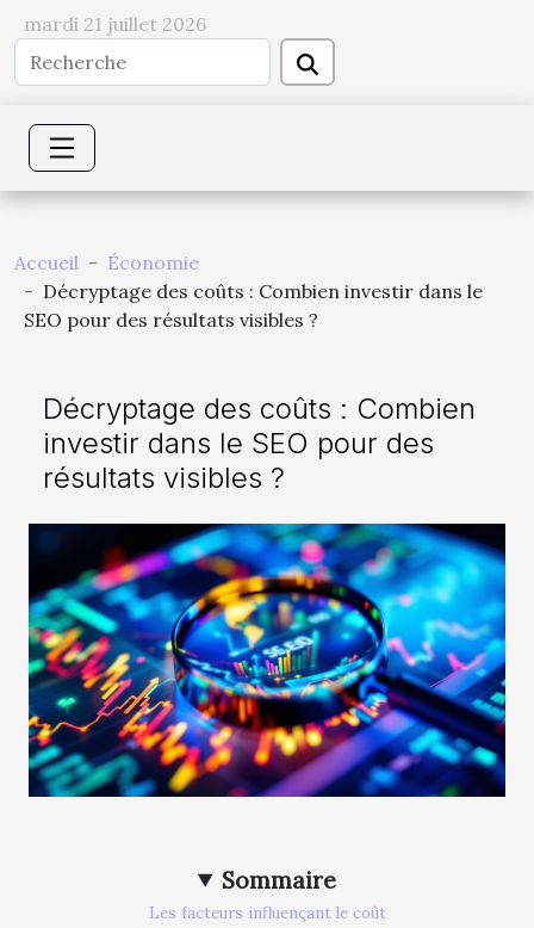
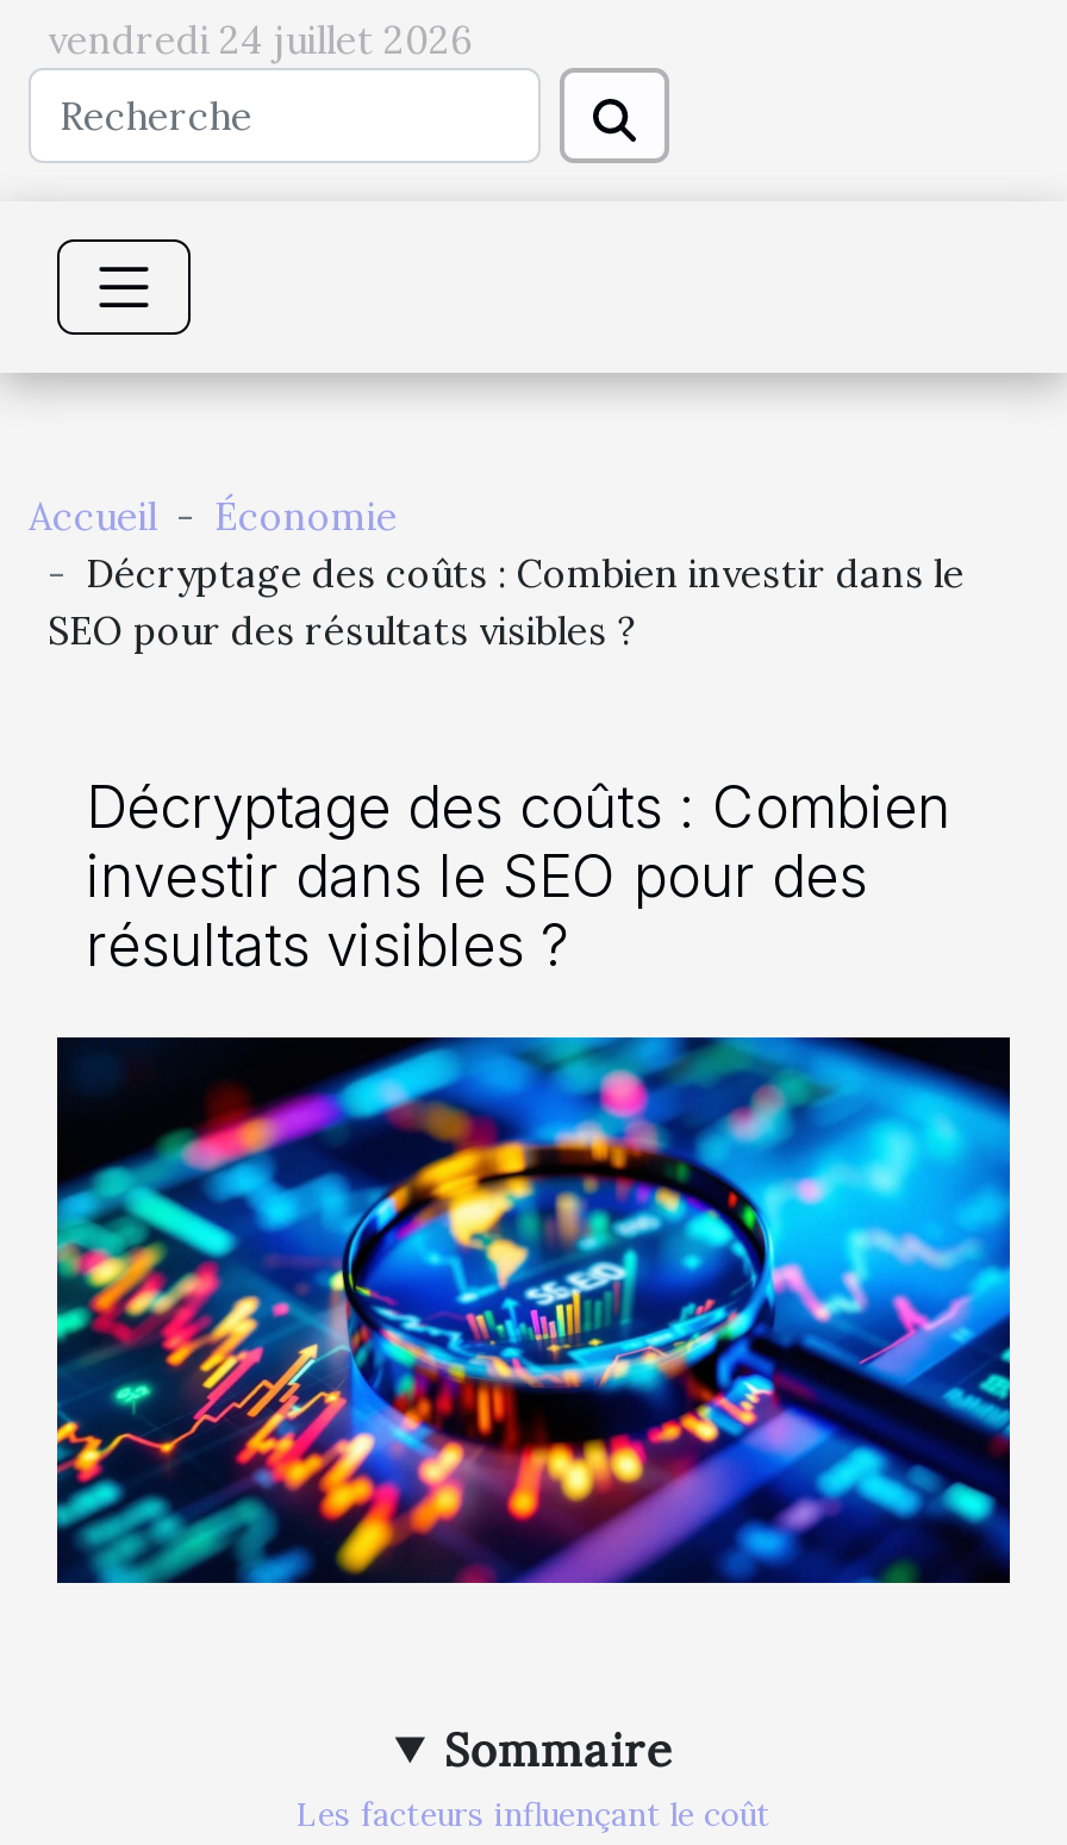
- mardi 21 juillet 2026
+ vendredi 24 juillet 2026
